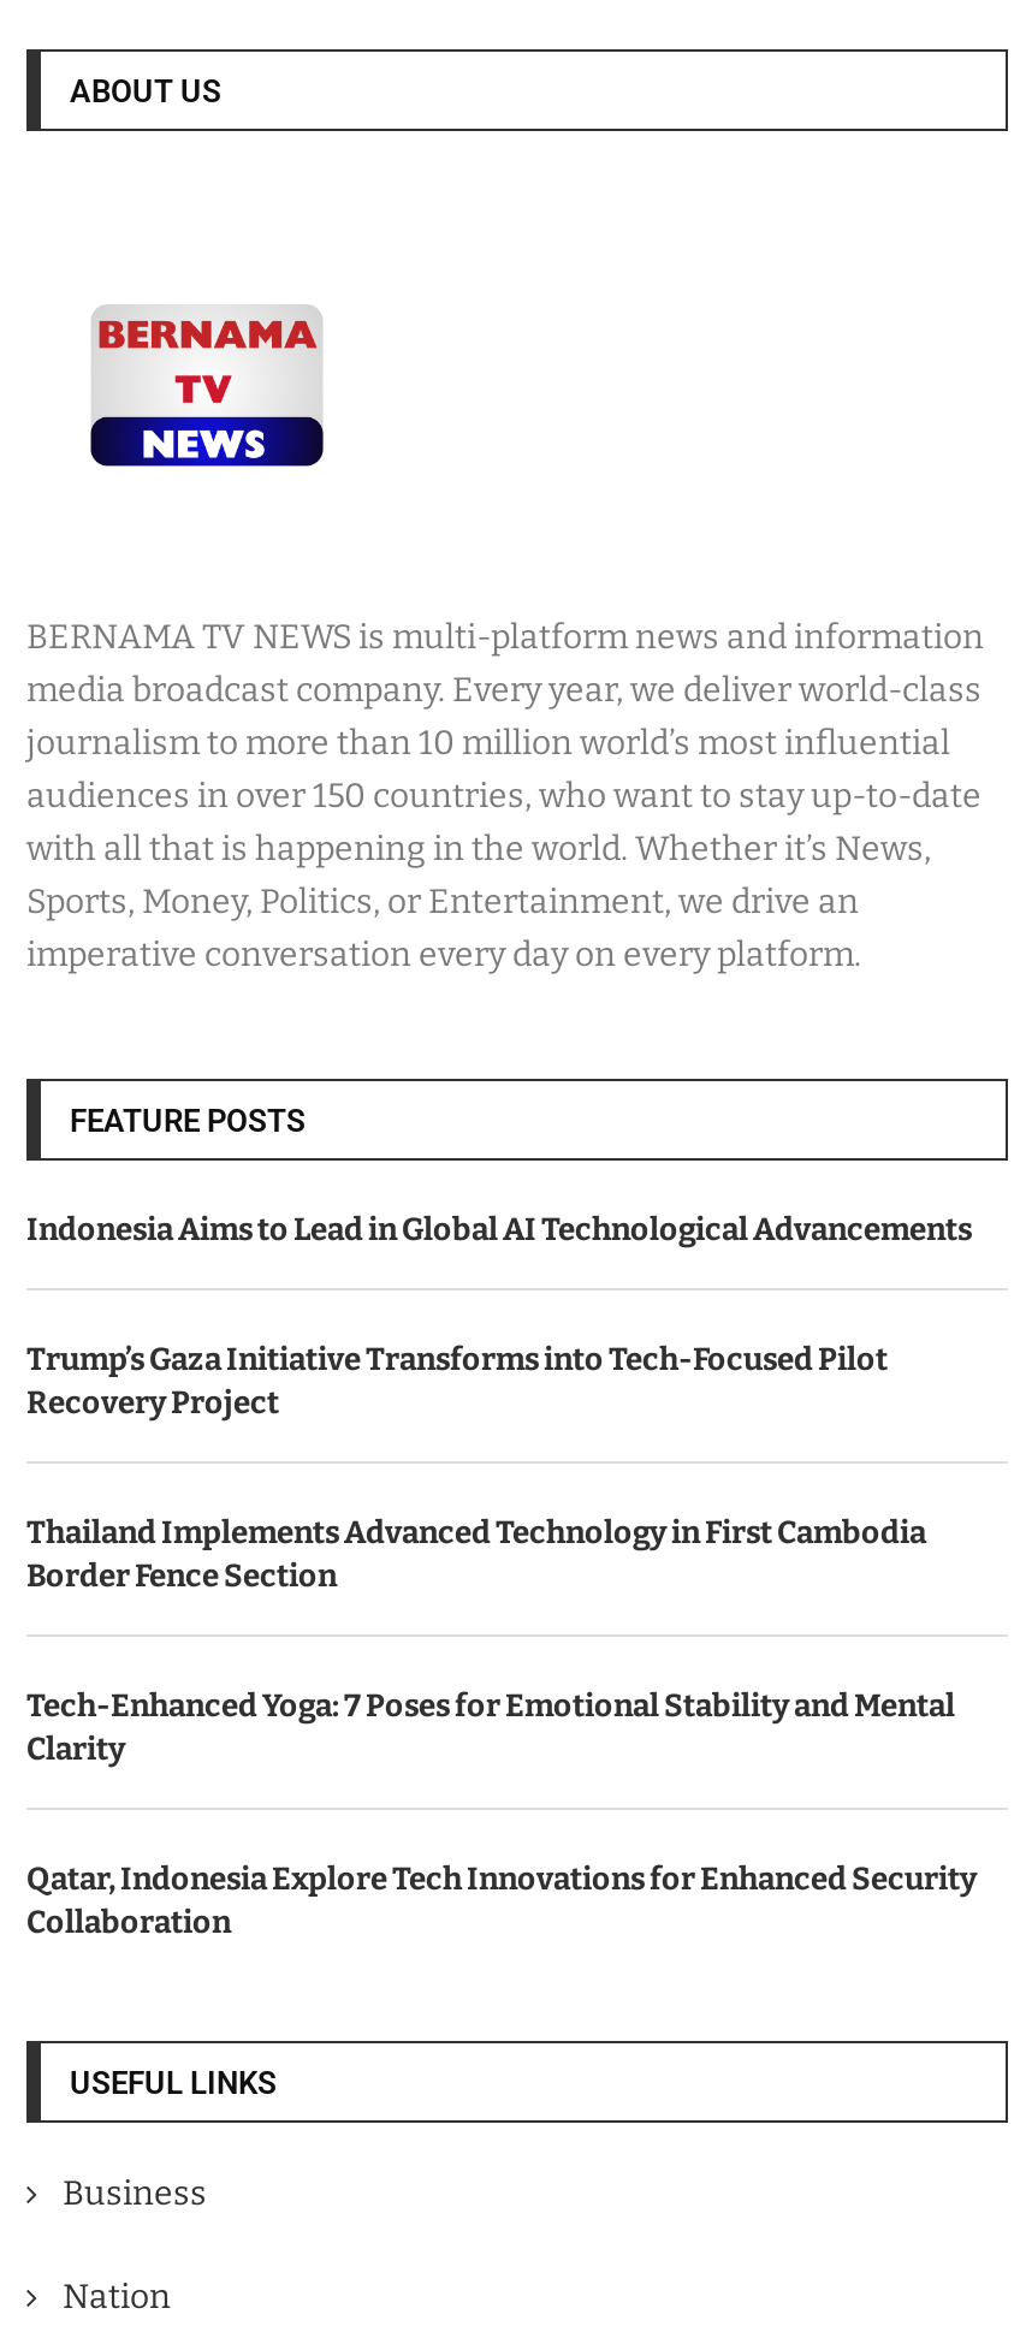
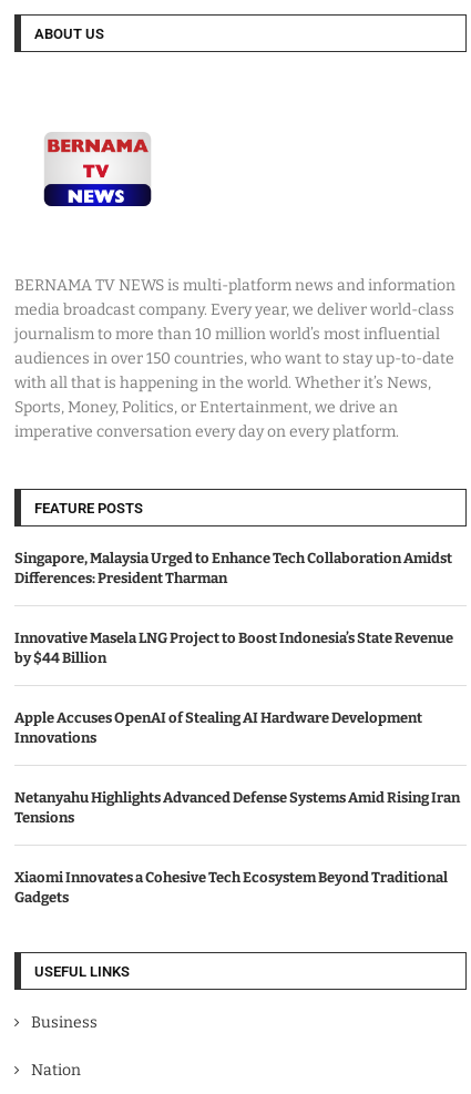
- Indonesia Aims to Lead in Global AI Technological Advancements
+ Singapore, Malaysia Urged to Enhance Tech Collaboration Amidst
+ Differences: President Tharman

- Trump’s Gaza Initiative Transforms into Tech-Focused Pilot
- Recovery Project
+ Innovative Masela LNG Project to Boost Indonesia’s State Revenue
+ by $44 Billion

- Thailand Implements Advanced Technology in First Cambodia
- Border Fence Section
+ Apple Accuses OpenAI of Stealing AI Hardware Development
+ Innovations

- Tech-Enhanced Yoga: 7 Poses for Emotional Stability and Mental
- Clarity
+ Netanyahu Highlights Advanced Defense Systems Amid Rising Iran
+ Tensions

- Qatar, Indonesia Explore Tech Innovations for Enhanced Security
- Collaboration
+ Xiaomi Innovates a Cohesive Tech Ecosystem Beyond Traditional
+ Gadgets
